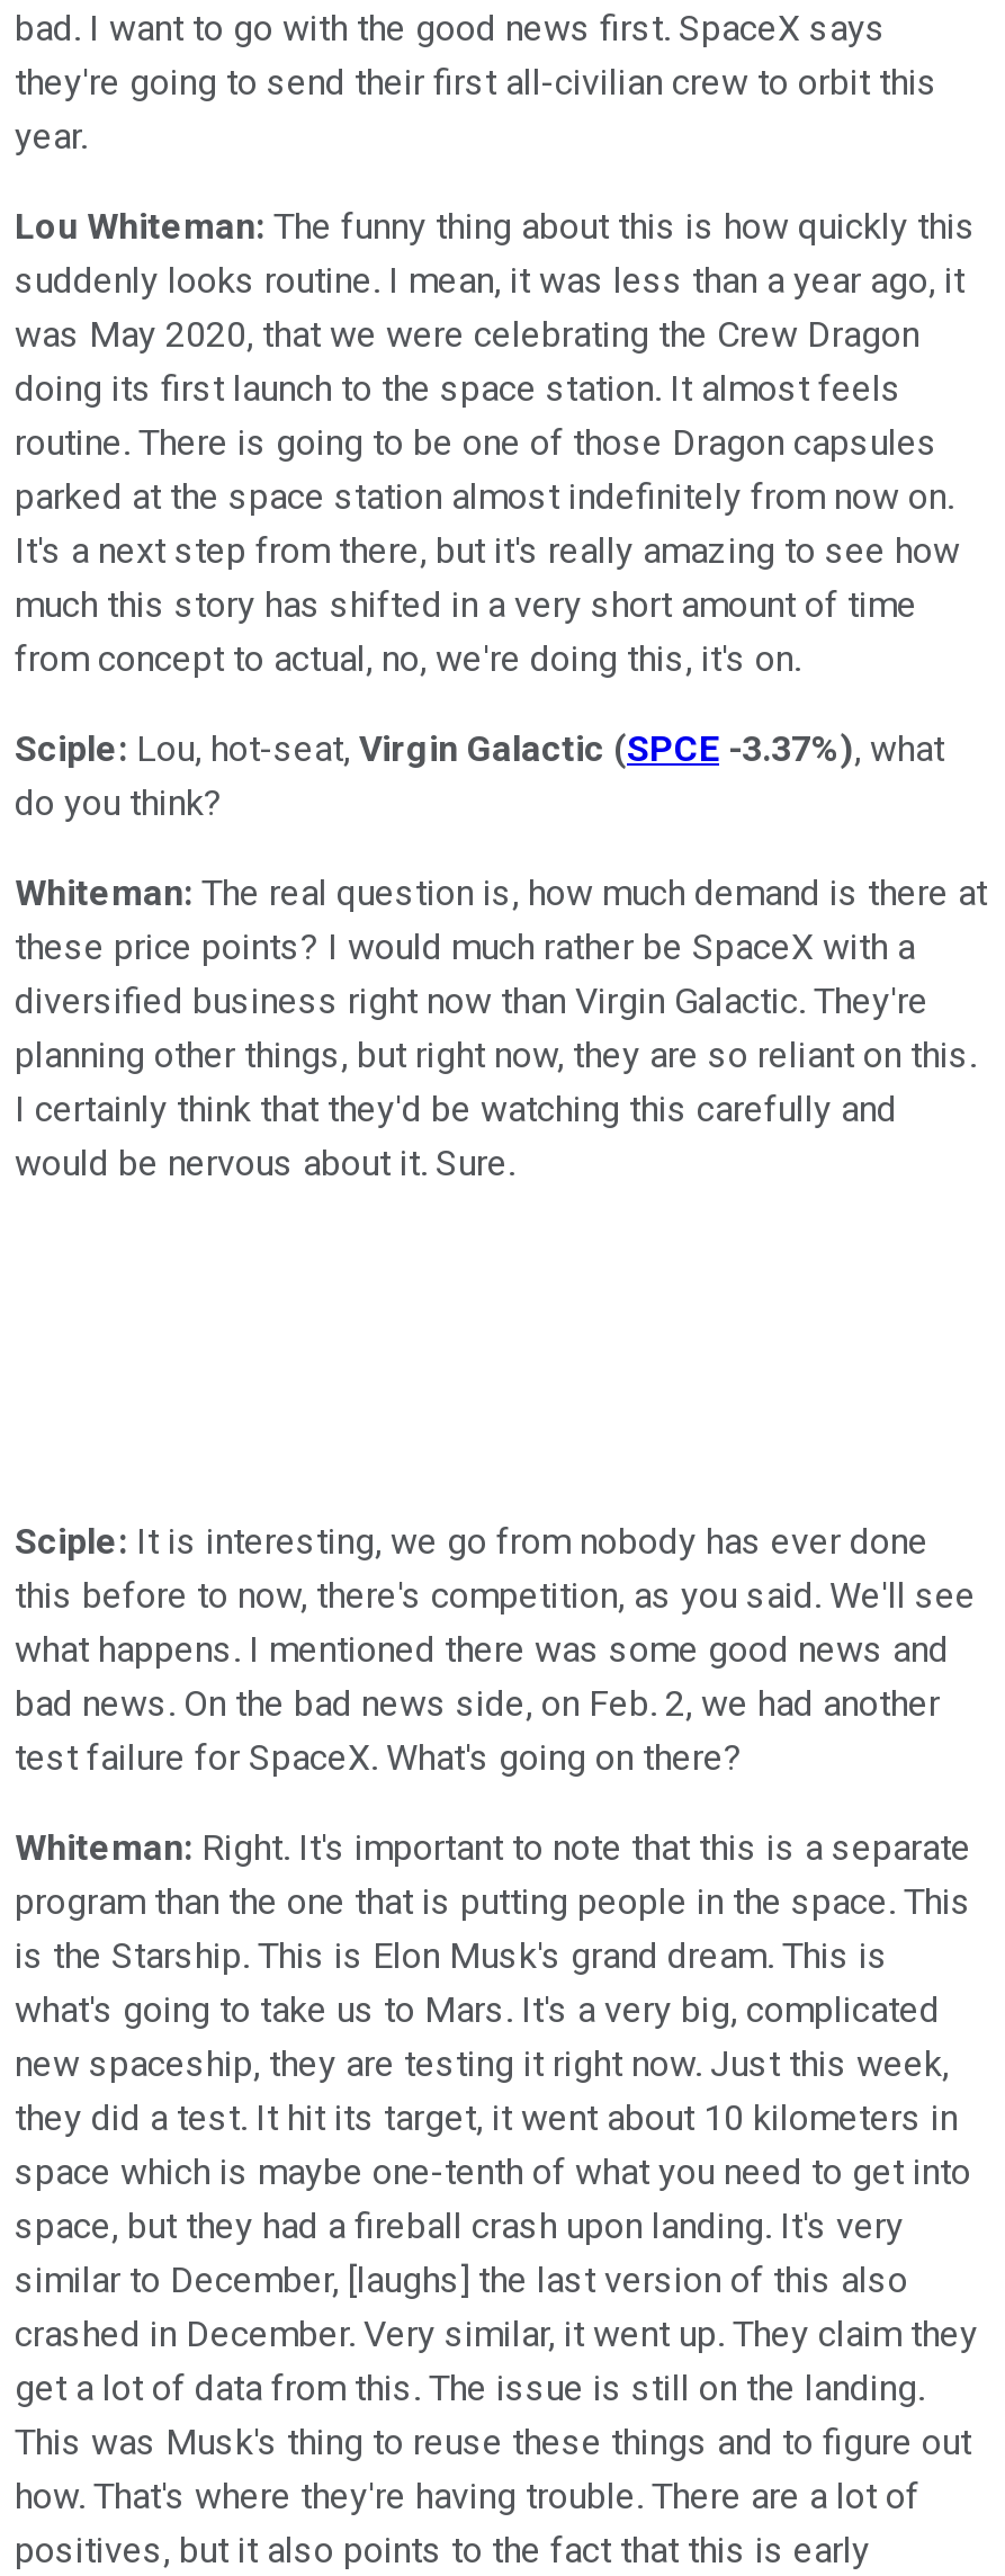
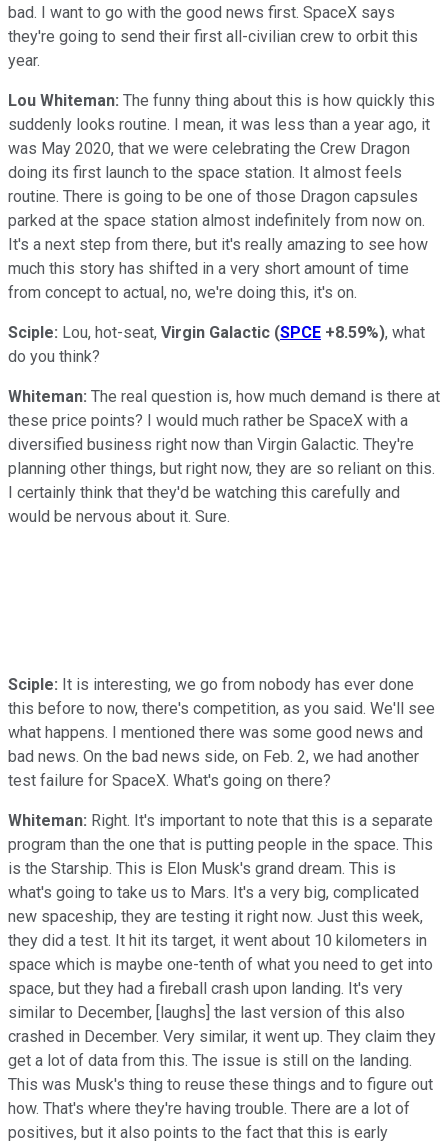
- Sciple: Lou, hot-seat, Virgin Galactic (SPCE -3.37%), what
+ Sciple: Lou, hot-seat, Virgin Galactic (SPCE +8.59%), what
